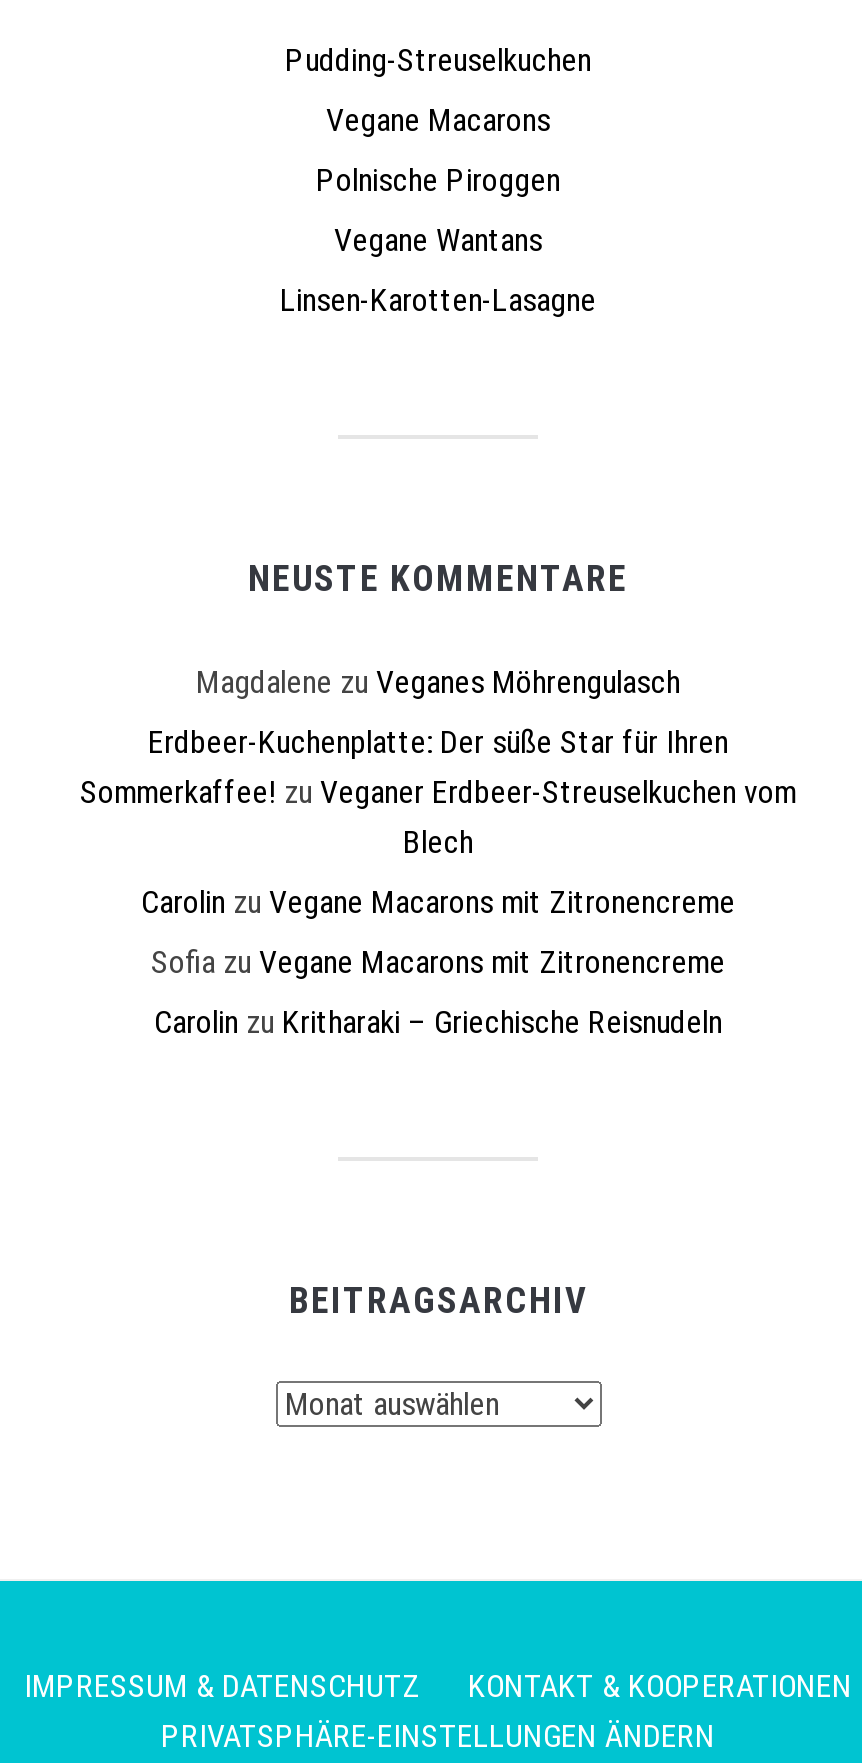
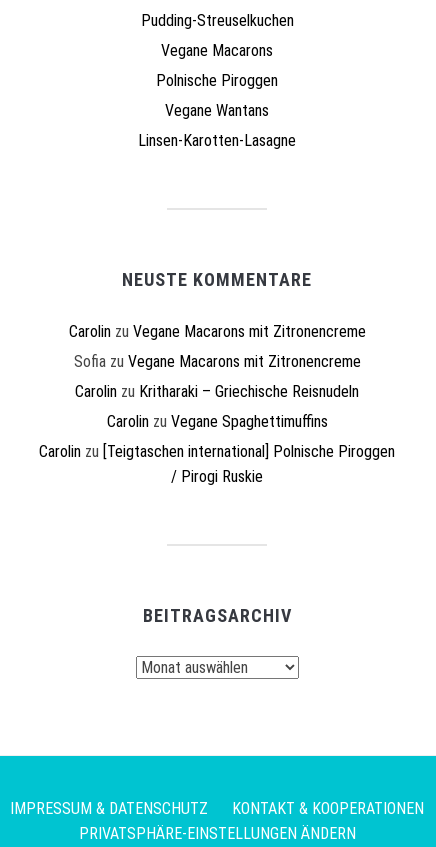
- Magdalene zu Veganes Möhrengulasch
- Erdbeer-Kuchenplatte: Der süße Star für Ihren
- Sommerkaffee! zu Veganer Erdbeer-Streuselkuchen vom
- Blech

moved up: Carolin zu Vegane Macarons mit Zitronencreme | Sofia zu Vegane Macarons mit Zitronencreme | Carolin zu Kritharaki – Griechische Reisnudeln

+ Carolin zu Vegane Spaghettimuffins
+ Carolin zu [Teigtaschen international] Polnische Piroggen
+ / Pirogi Ruskie
